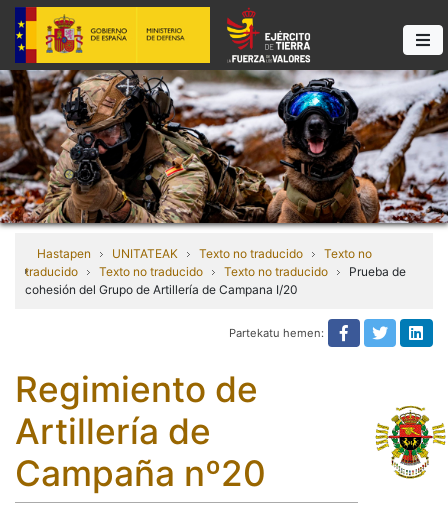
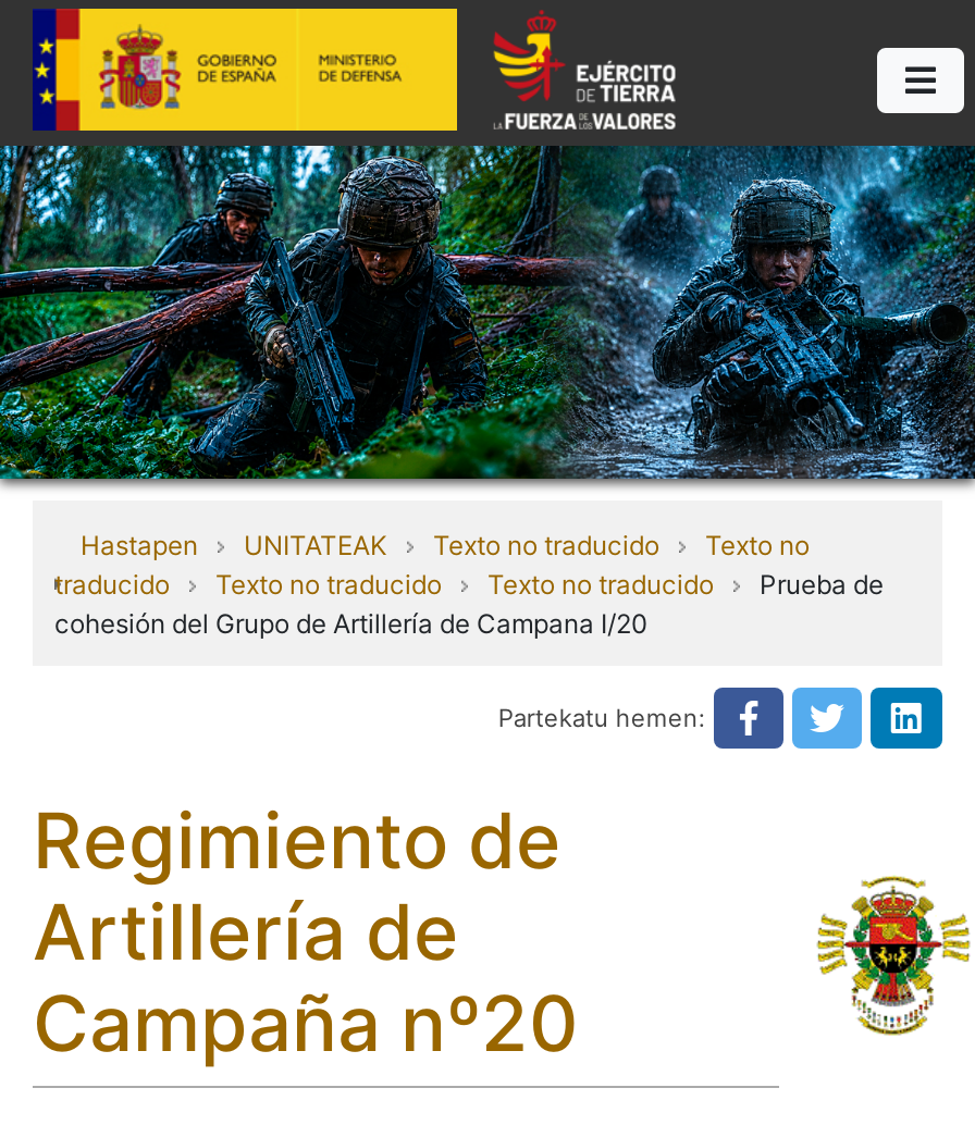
- [image]
+ [image]
